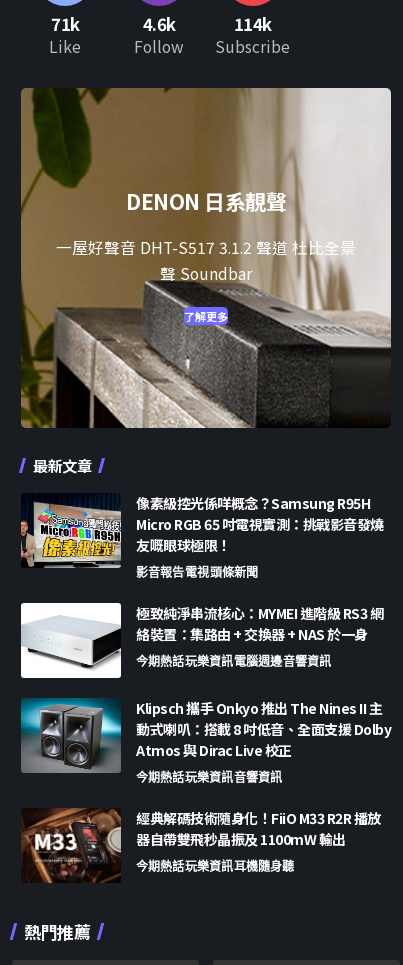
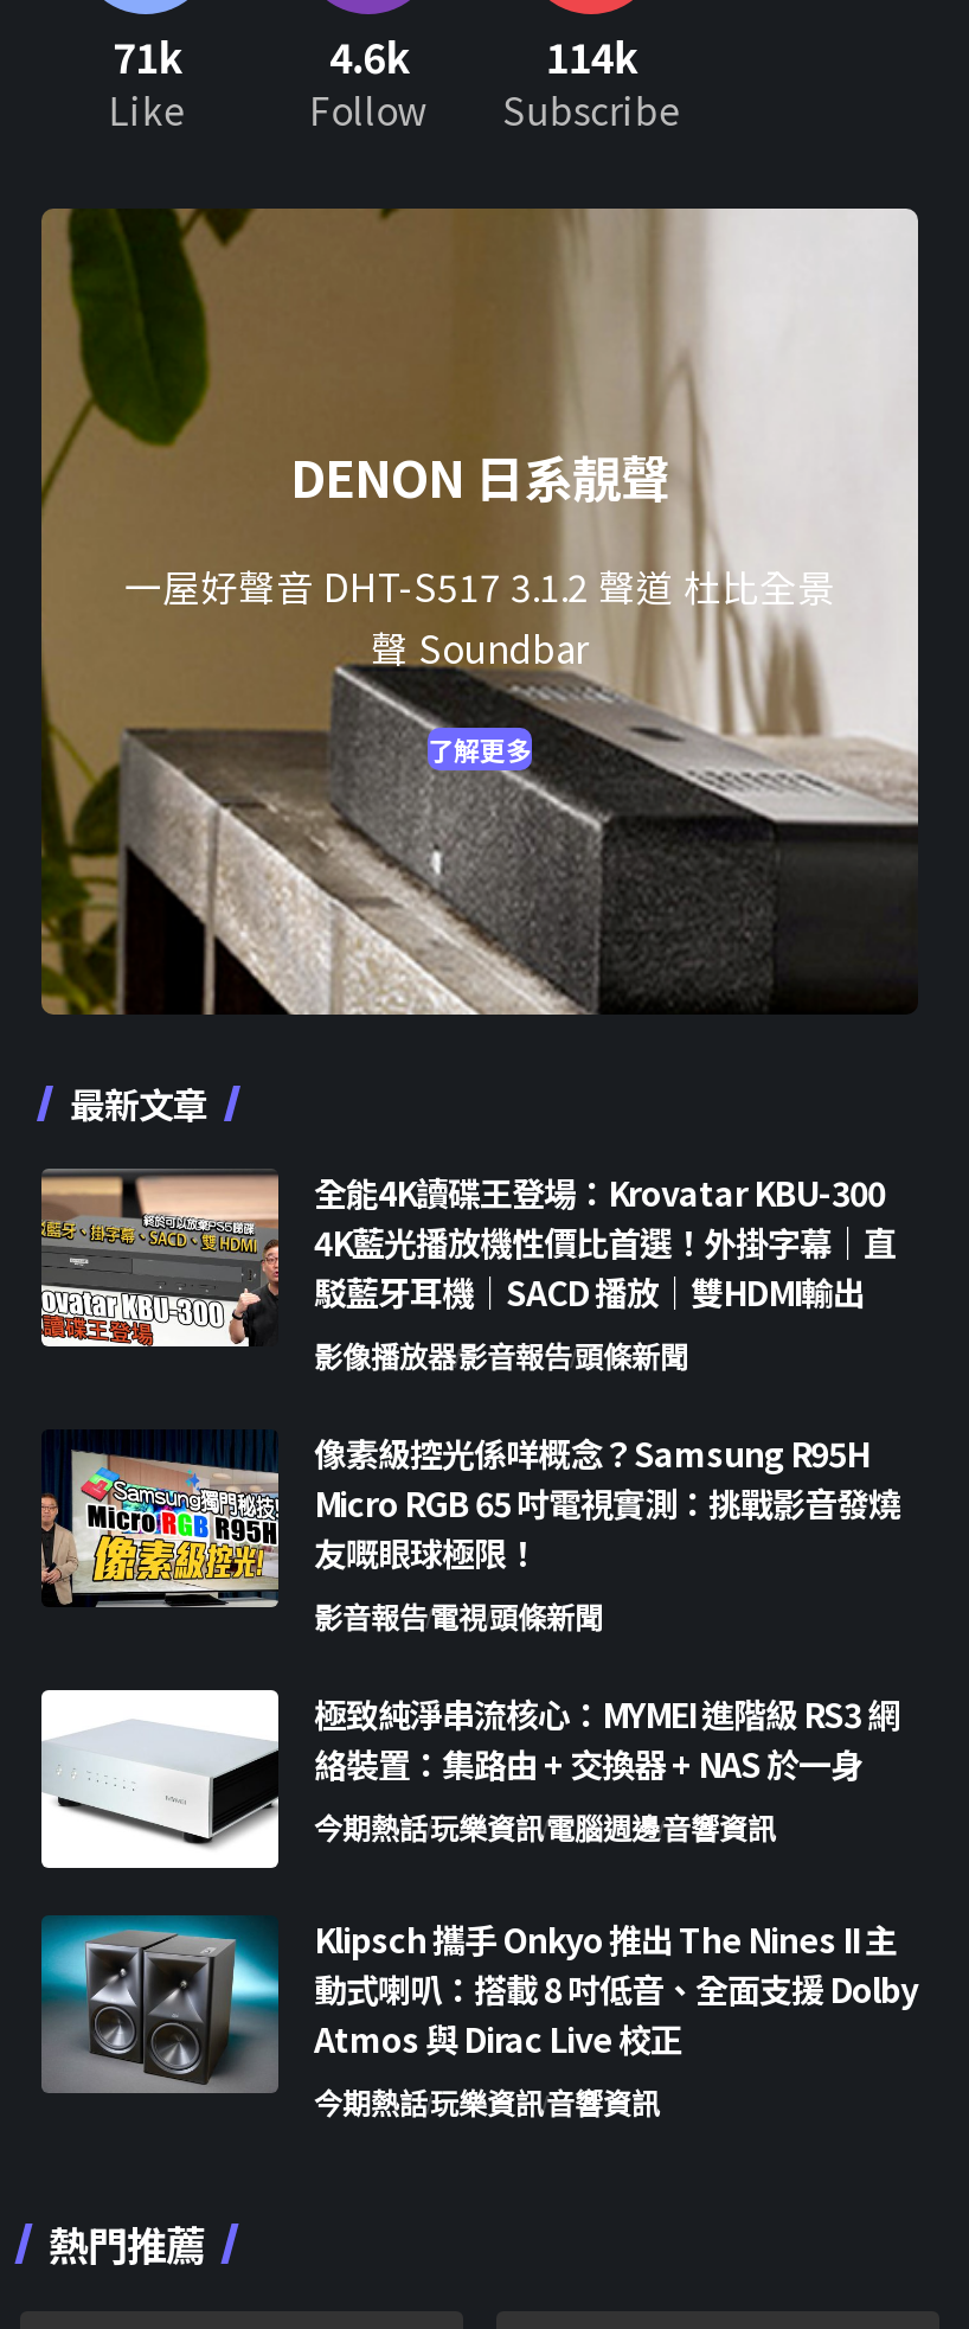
+ [image]
+ 全能4K讀碟王登場：Krovatar KBU-300
+ 4K藍光播放機性價比首選！外掛字幕｜直
+ 駁藍牙耳機｜SACD 播放｜雙HDMI輸出
+ 影像播放器影音報告頭條新聞

moved down: [image] | 像素級控光係咩概念？Samsung R95H | Micro RGB 65 吋電視實測：挑戰影音發燒 | ... | Atmos 與 Dirac Live 校正 | 今期熱話玩樂資訊音響資訊

- [image]
- 經典解碼技術隨身化！FiiO M33 R2R 播放
- 器自帶雙飛秒晶振及 1100mW 輸出
- 今期熱話玩樂資訊耳機隨身聽
